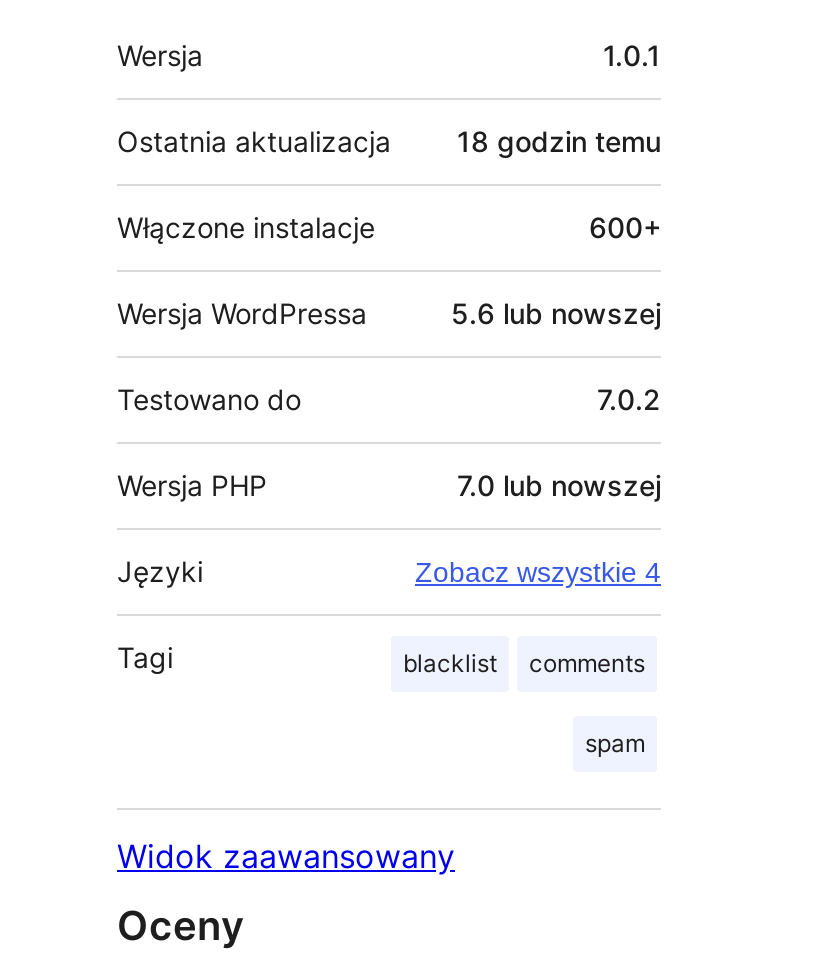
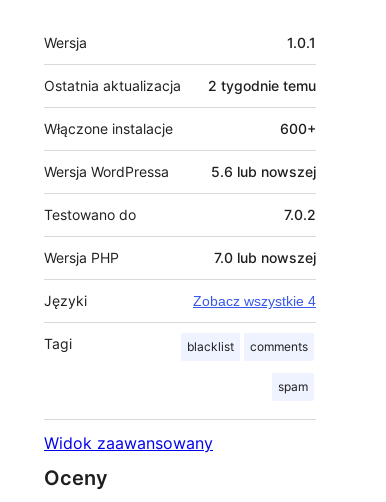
- 18 godzin temu
+ 2 tygodnie temu
